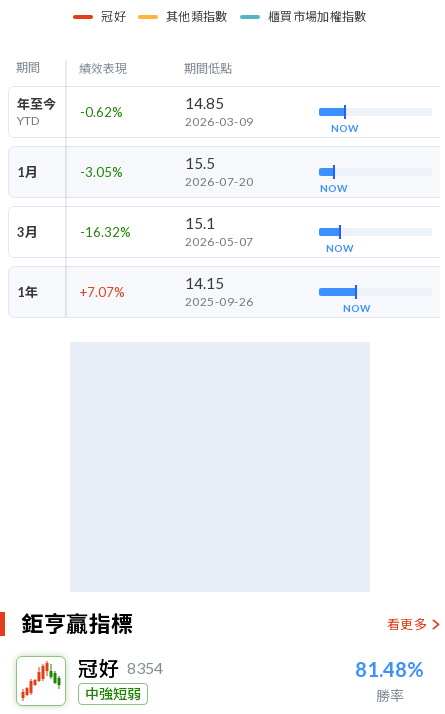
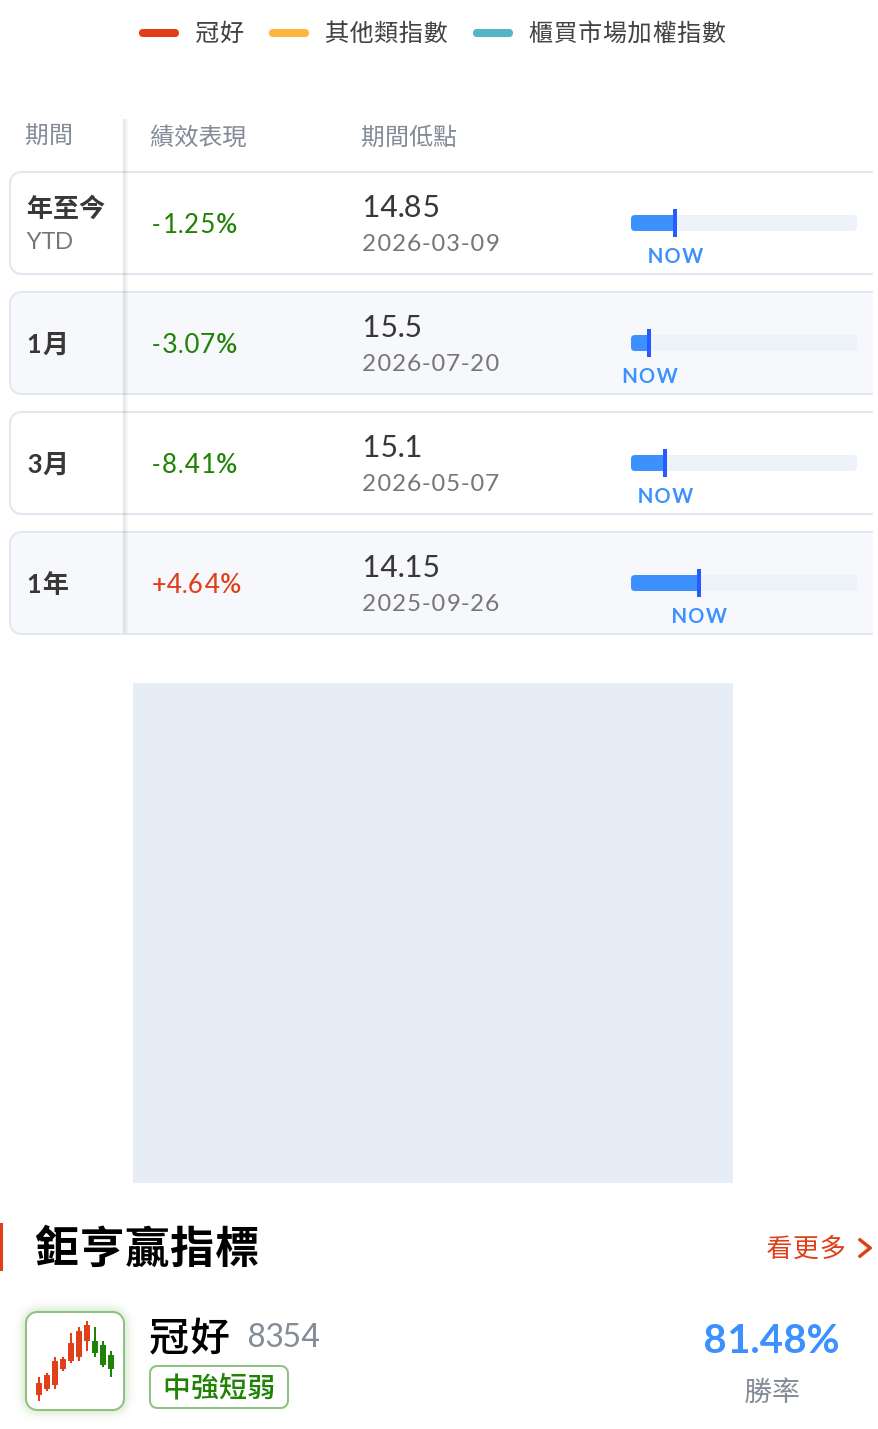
- 年至今 -0.62%
+ 年至今 -1.25%

- -3.05%
+ -3.07%

- -16.32%
+ -8.41%

- +7.07%
+ +4.64%
